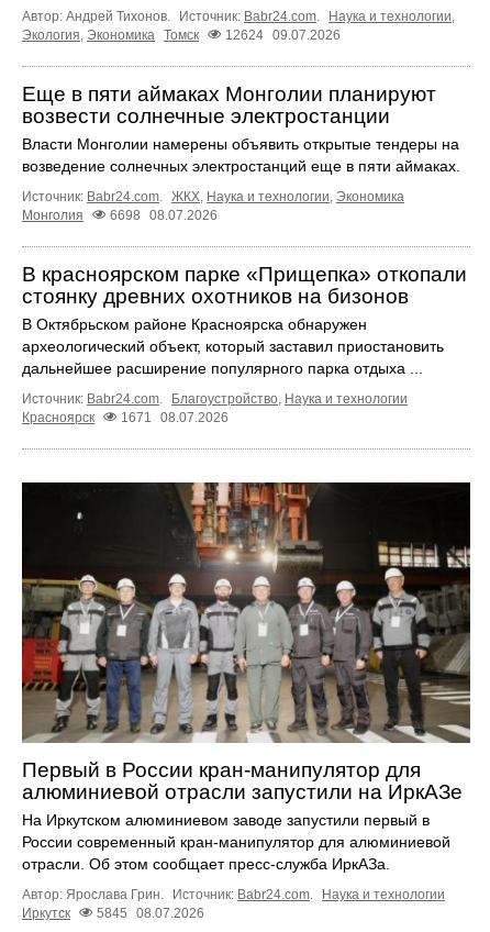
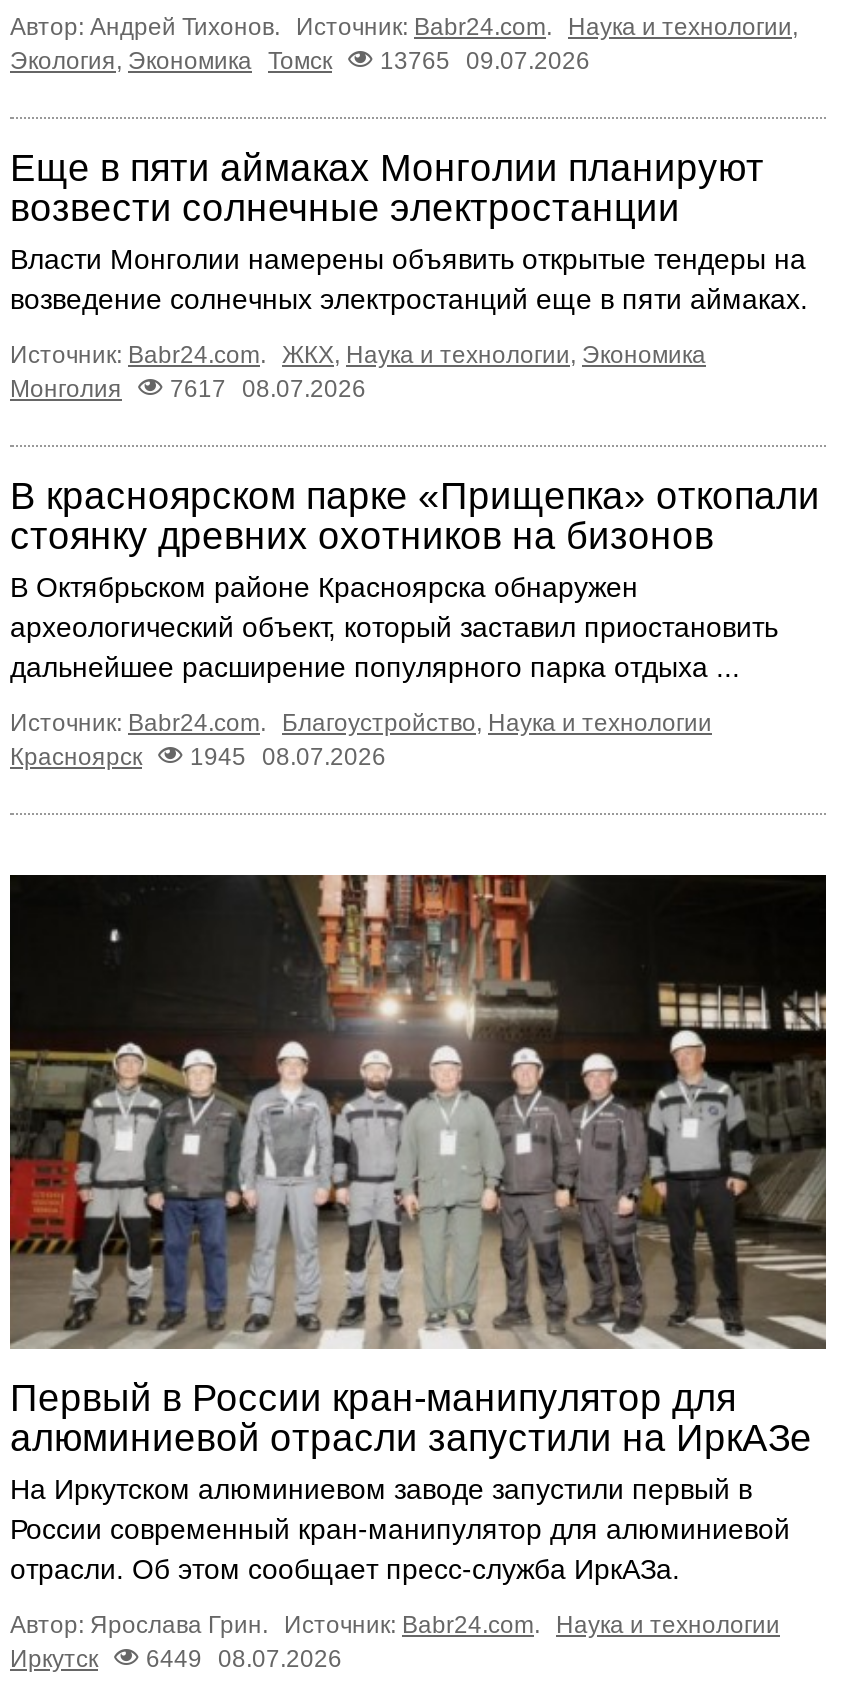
- Экология, Экономика Томск 12624 09.07.2026
+ Экология, Экономика Томск 13765 09.07.2026

- Монголия 6698 08.07.2026
+ Монголия 7617 08.07.2026

- Красноярск 1671 08.07.2026
+ Красноярск 1945 08.07.2026

- Иркутск 5845 08.07.2026
+ Иркутск 6449 08.07.2026
